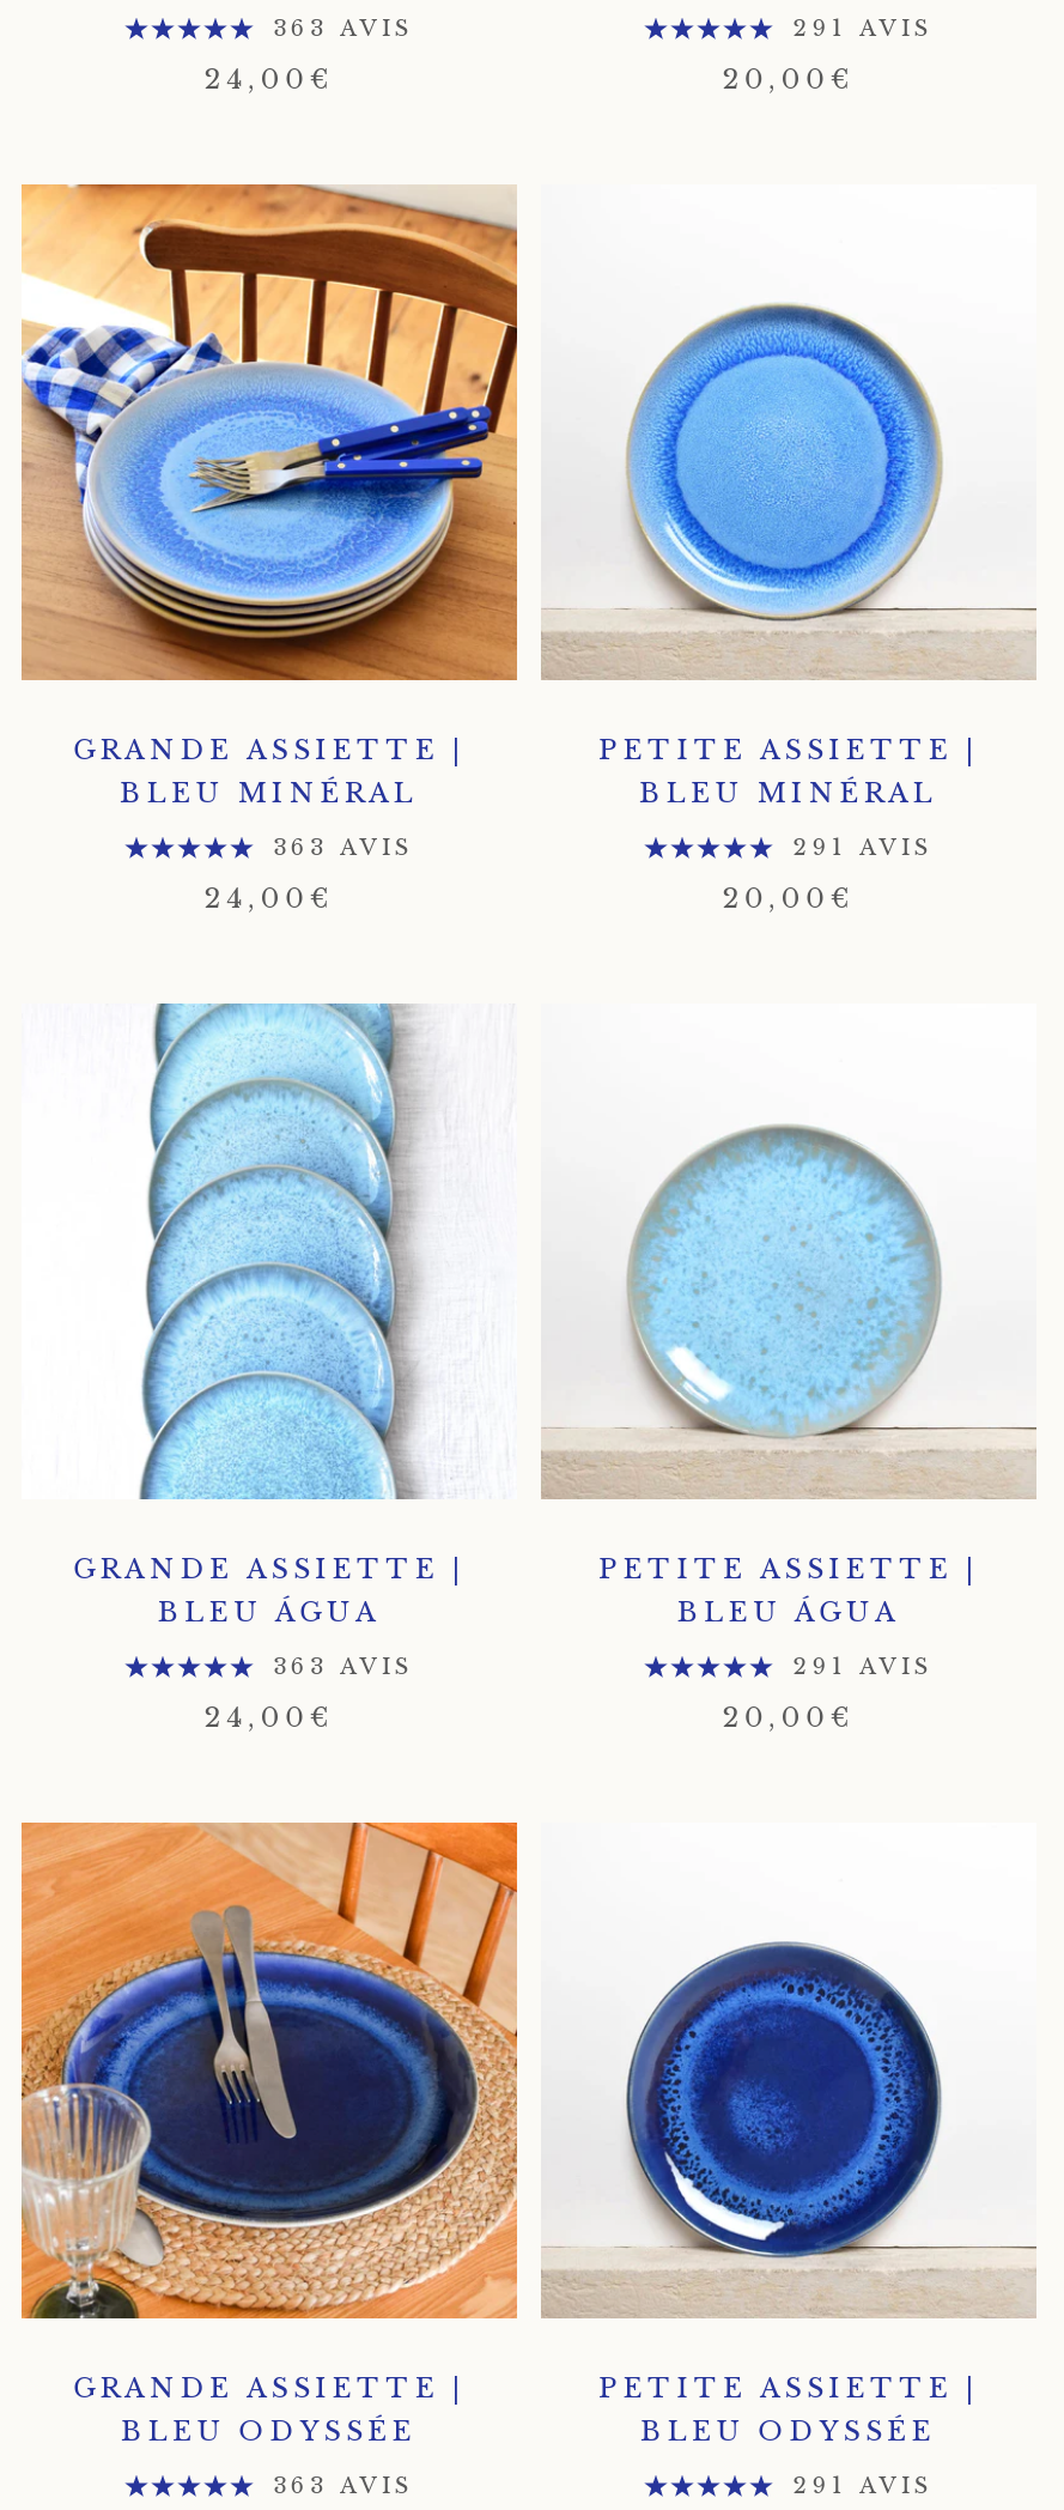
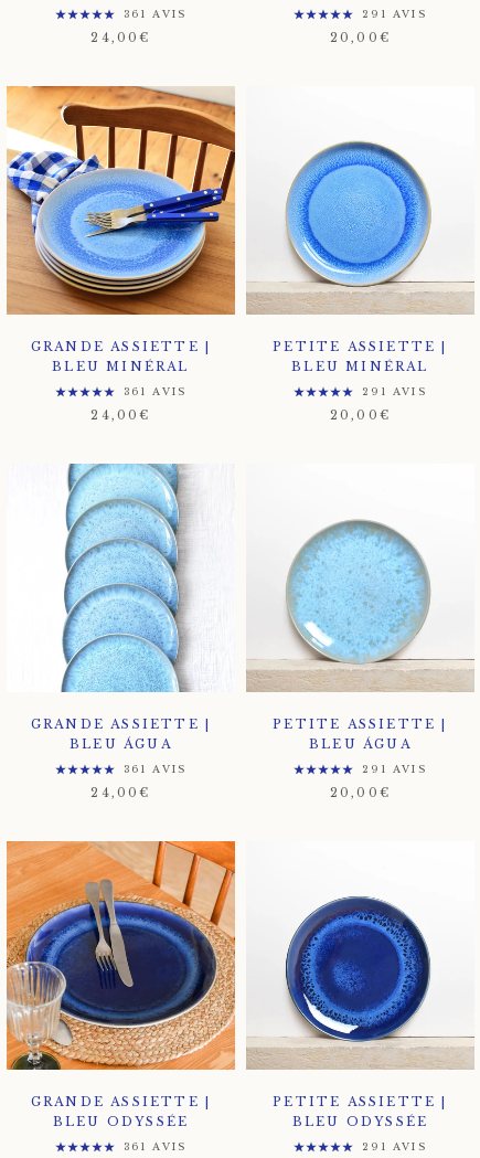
- 363 AVIS
+ 361 AVIS

- 363 AVIS
+ 361 AVIS

- 363 AVIS
+ 361 AVIS

- 363 AVIS
+ 361 AVIS
